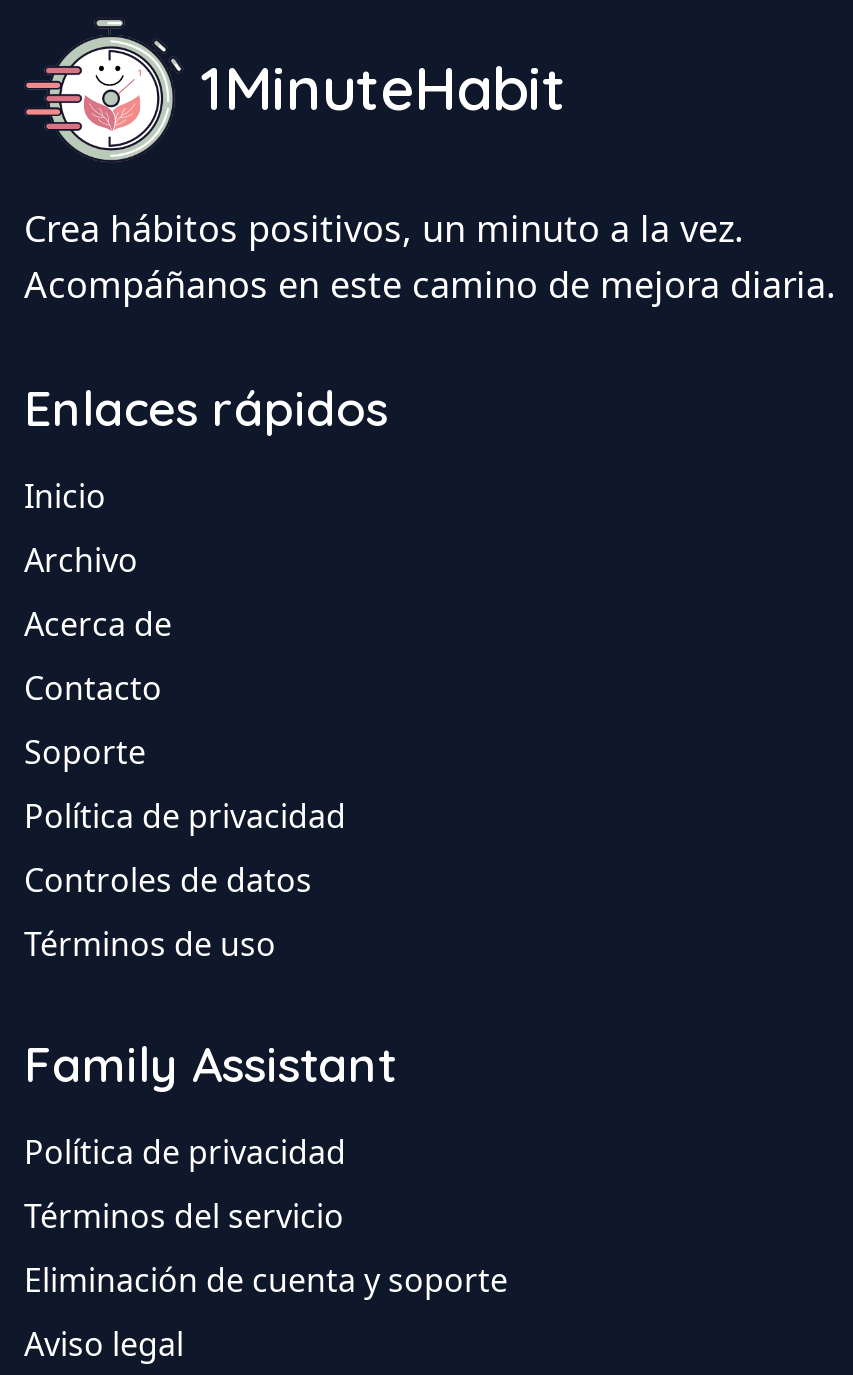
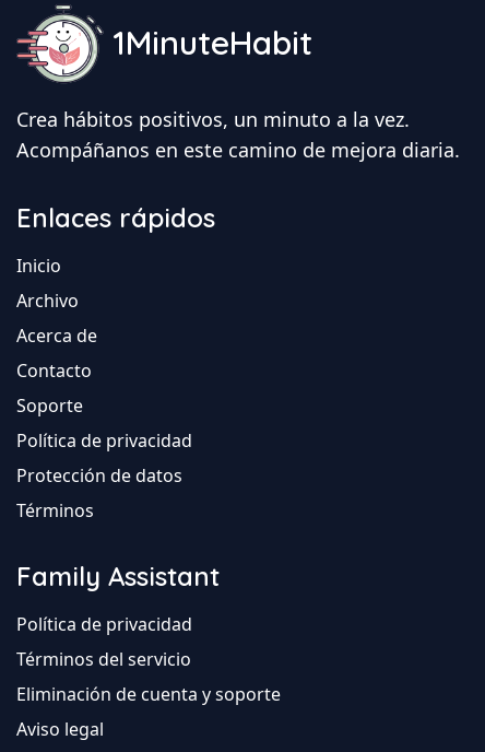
- Controles de datos
+ Protección de datos

- Términos de uso
+ Términos
